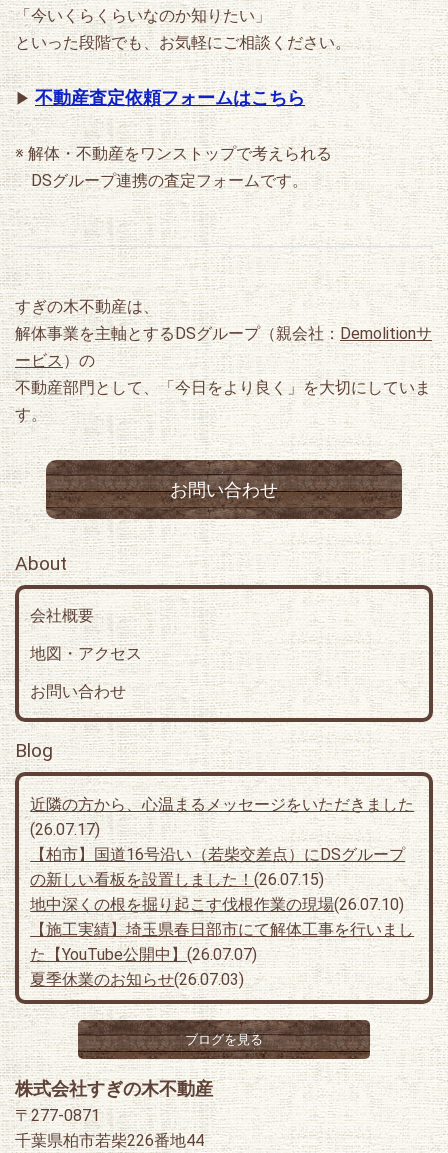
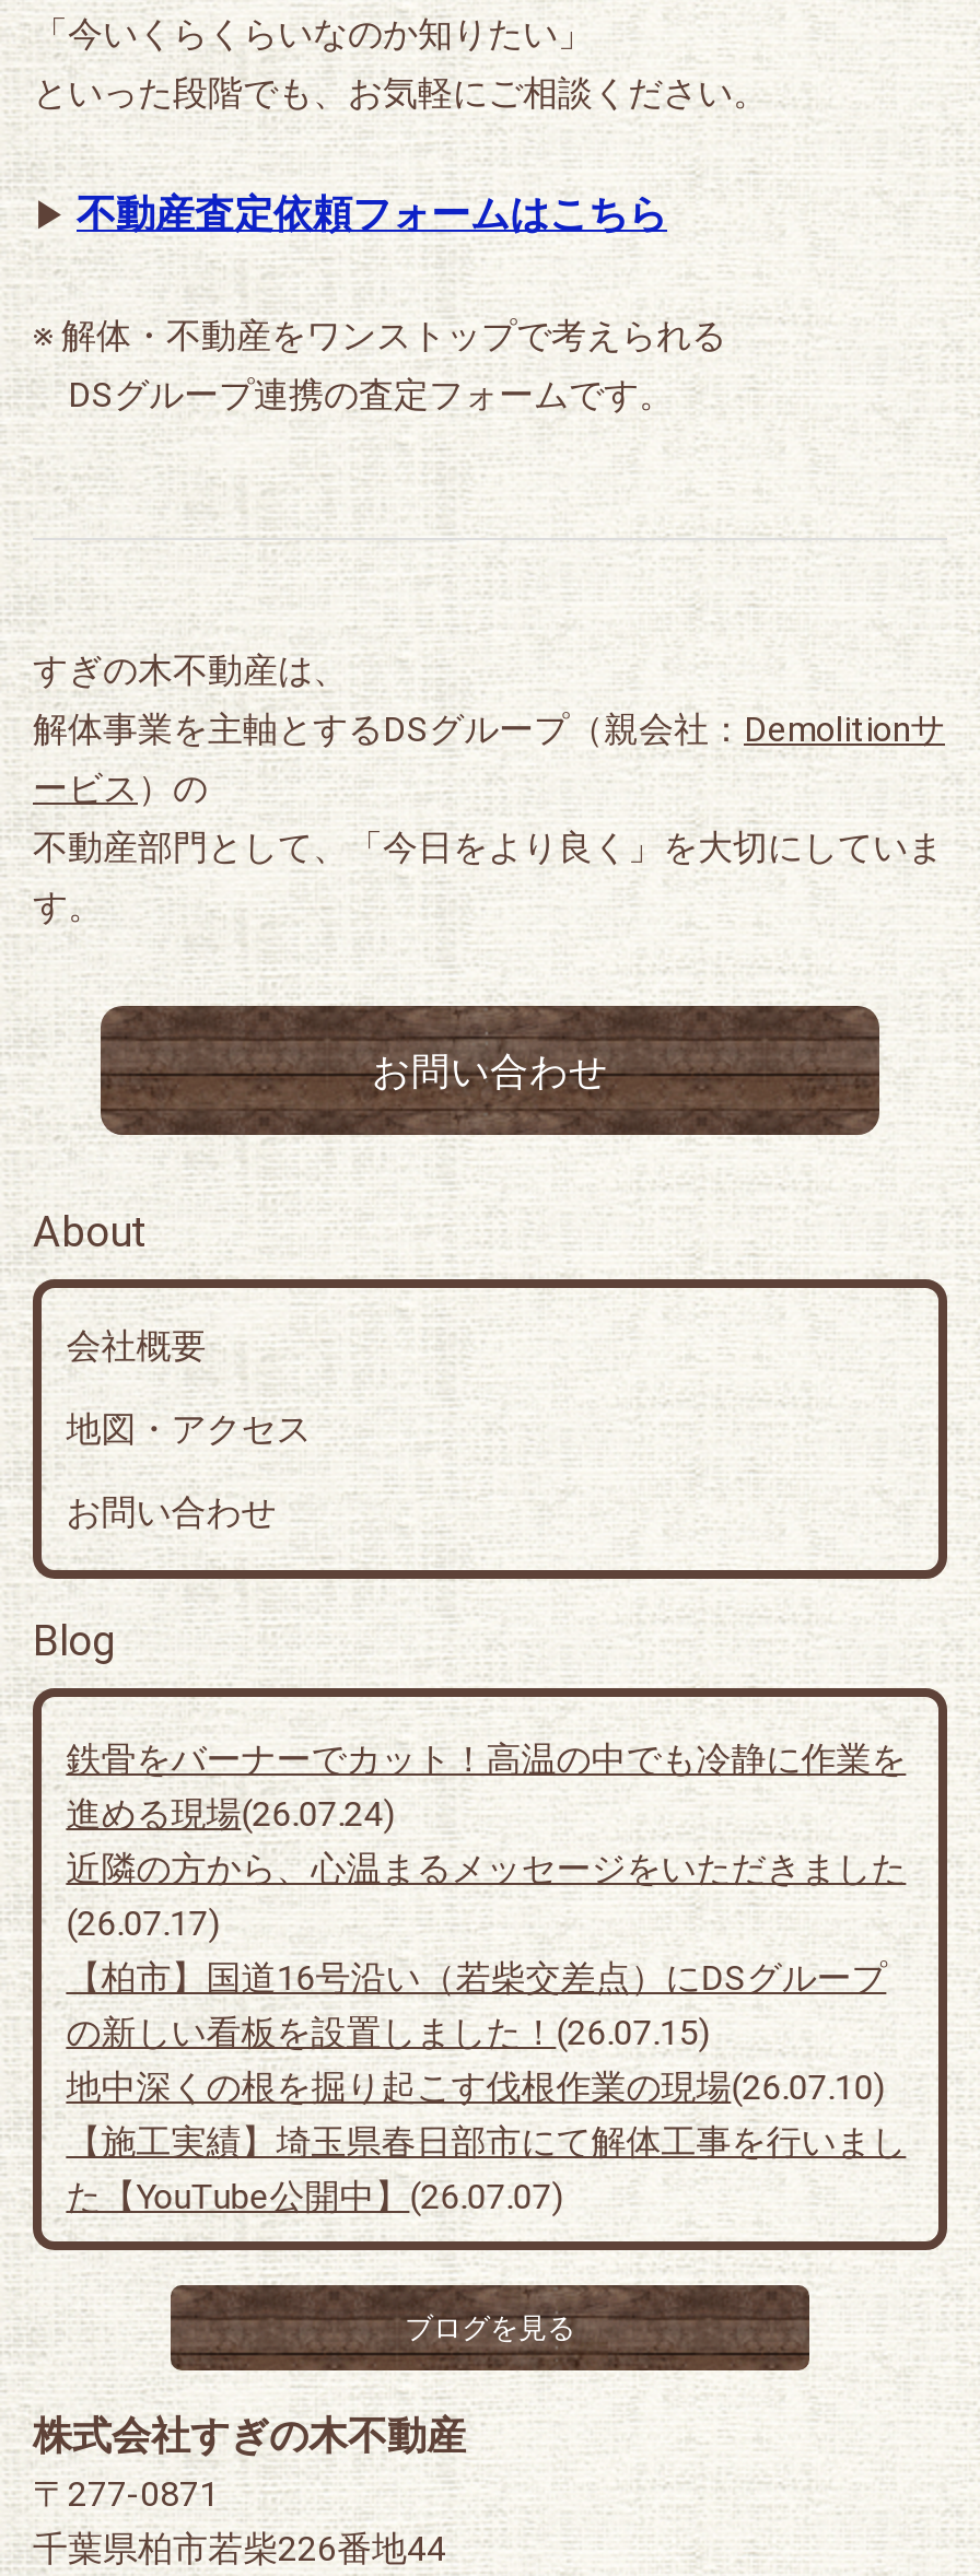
+ 鉄骨をバーナーでカット！高温の中でも冷静に作業を
+ 進める現場(26.07.24)

moved down: 近隣の方から、心温まるメッセージをいただきました | (26.07.17) | 【柏市】国道16号沿い（若柴交差点）にDSグループ | の新しい看板を設置しました！(26.07.15) | 地中深くの根を掘り起こす伐根作業の現場(26.07.10) | 【施工実績】埼玉県春日部市にて解体工事を行いまし | た【YouTube公開中】(26.07.07)

- 夏季休業のお知らせ(26.07.03)
